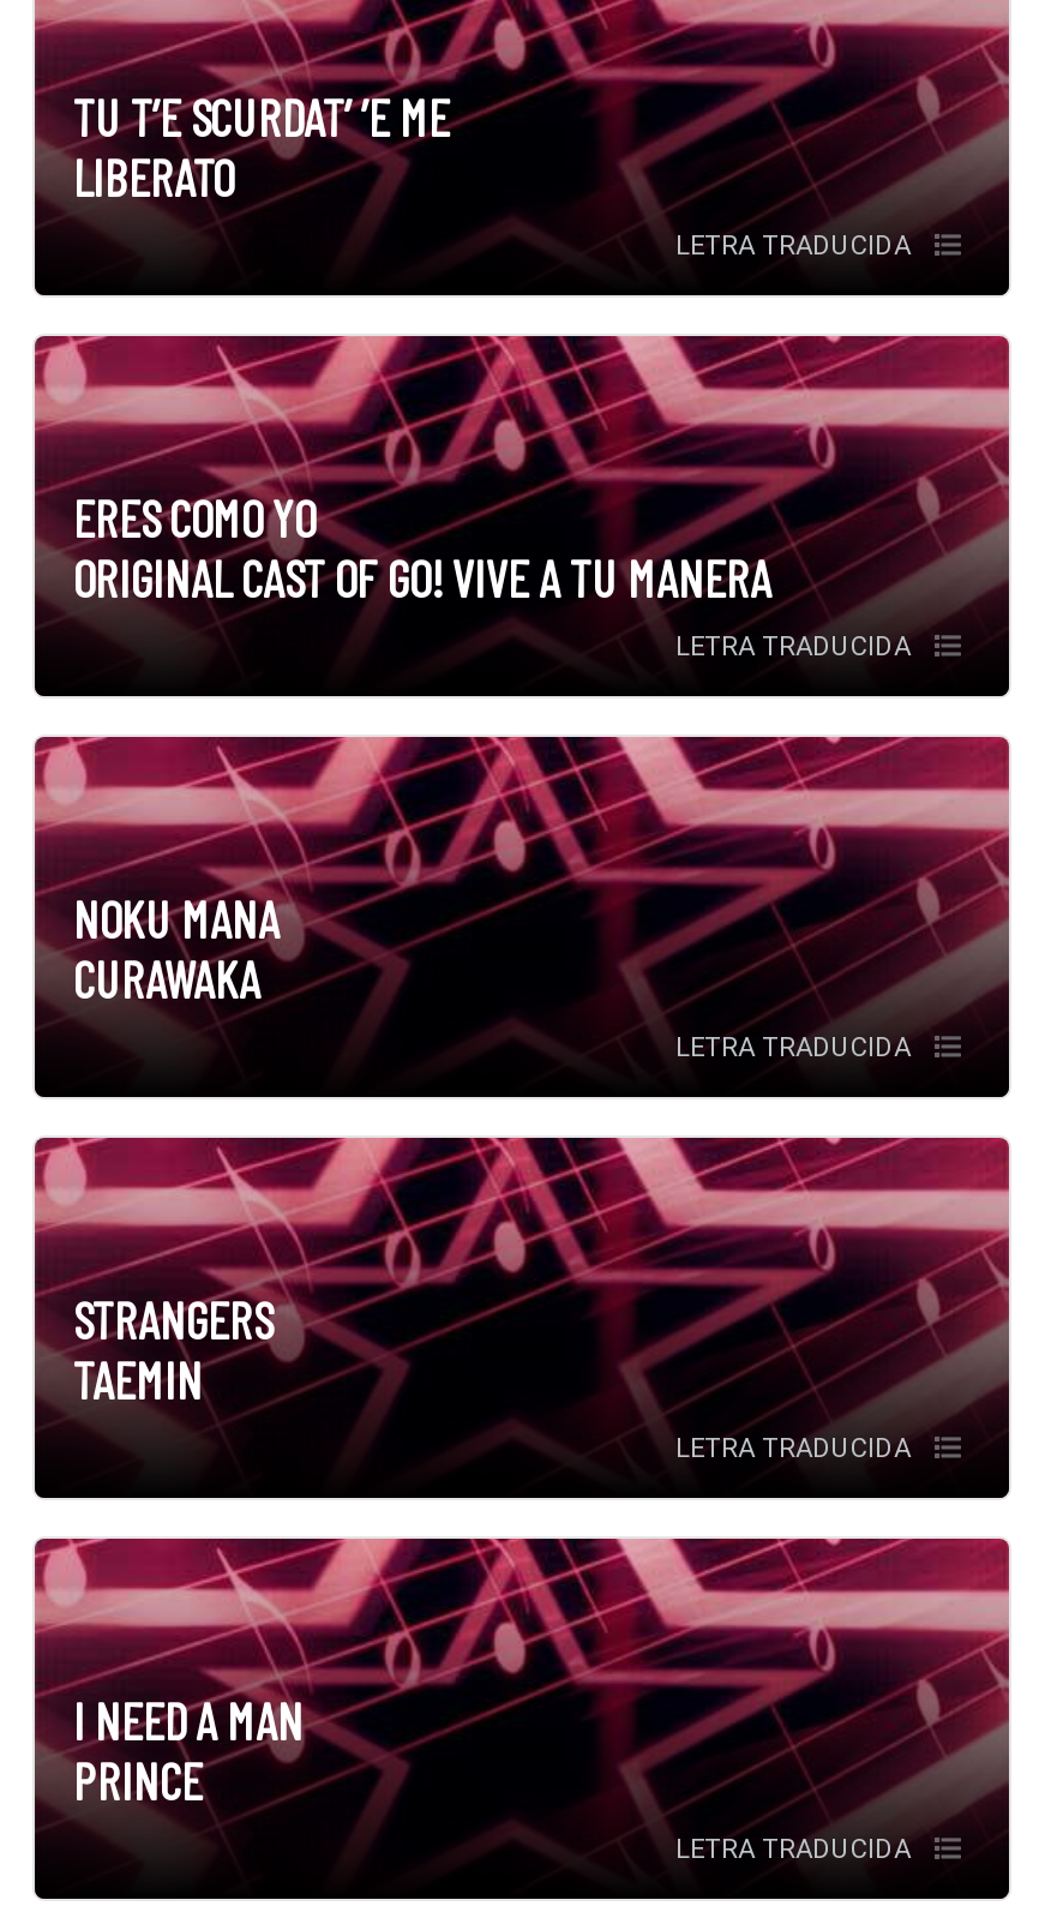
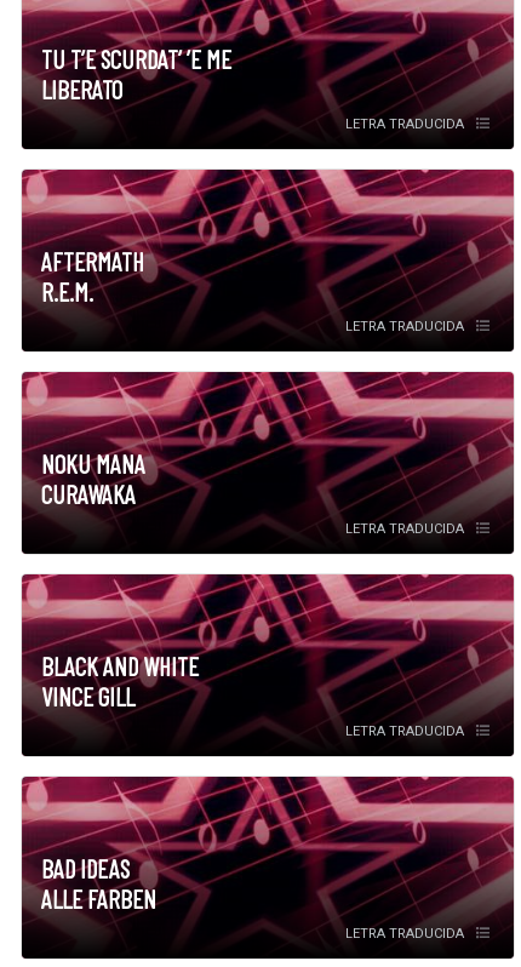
- ERES COMO YO
- ORIGINAL CAST OF GO! VIVE A TU MANERA
+ AFTERMATH
+ R.E.M.

- STRANGERS
- TAEMIN
+ BLACK AND WHITE
+ VINCE GILL

- I NEED A MAN
- PRINCE
+ BAD IDEAS
+ ALLE FARBEN
